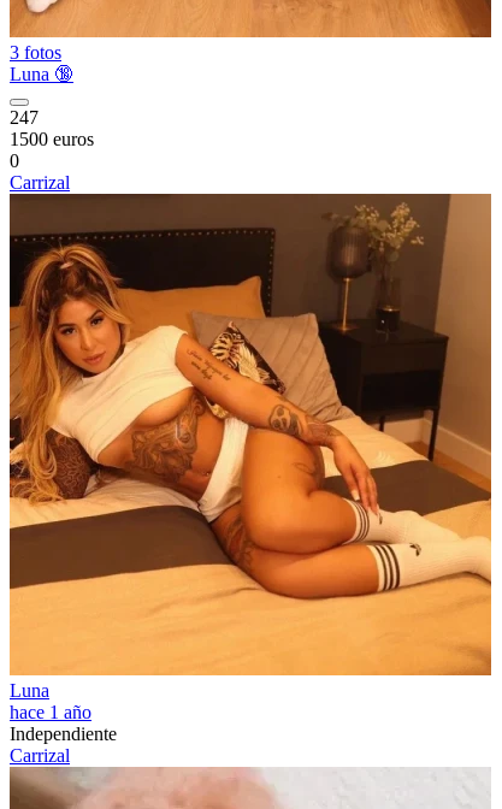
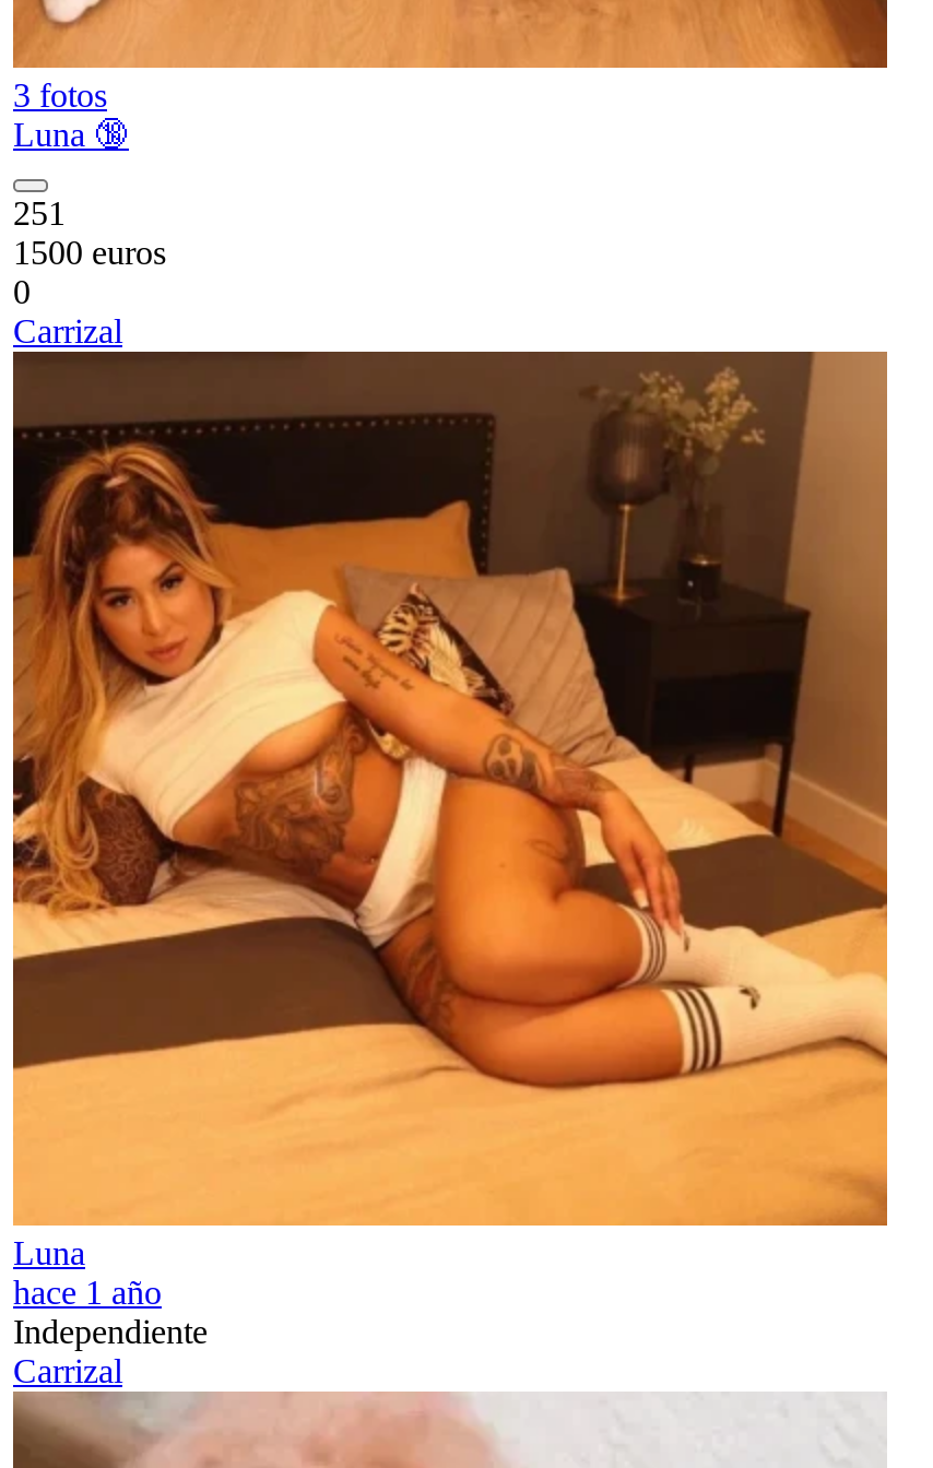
- 247
+ 251
